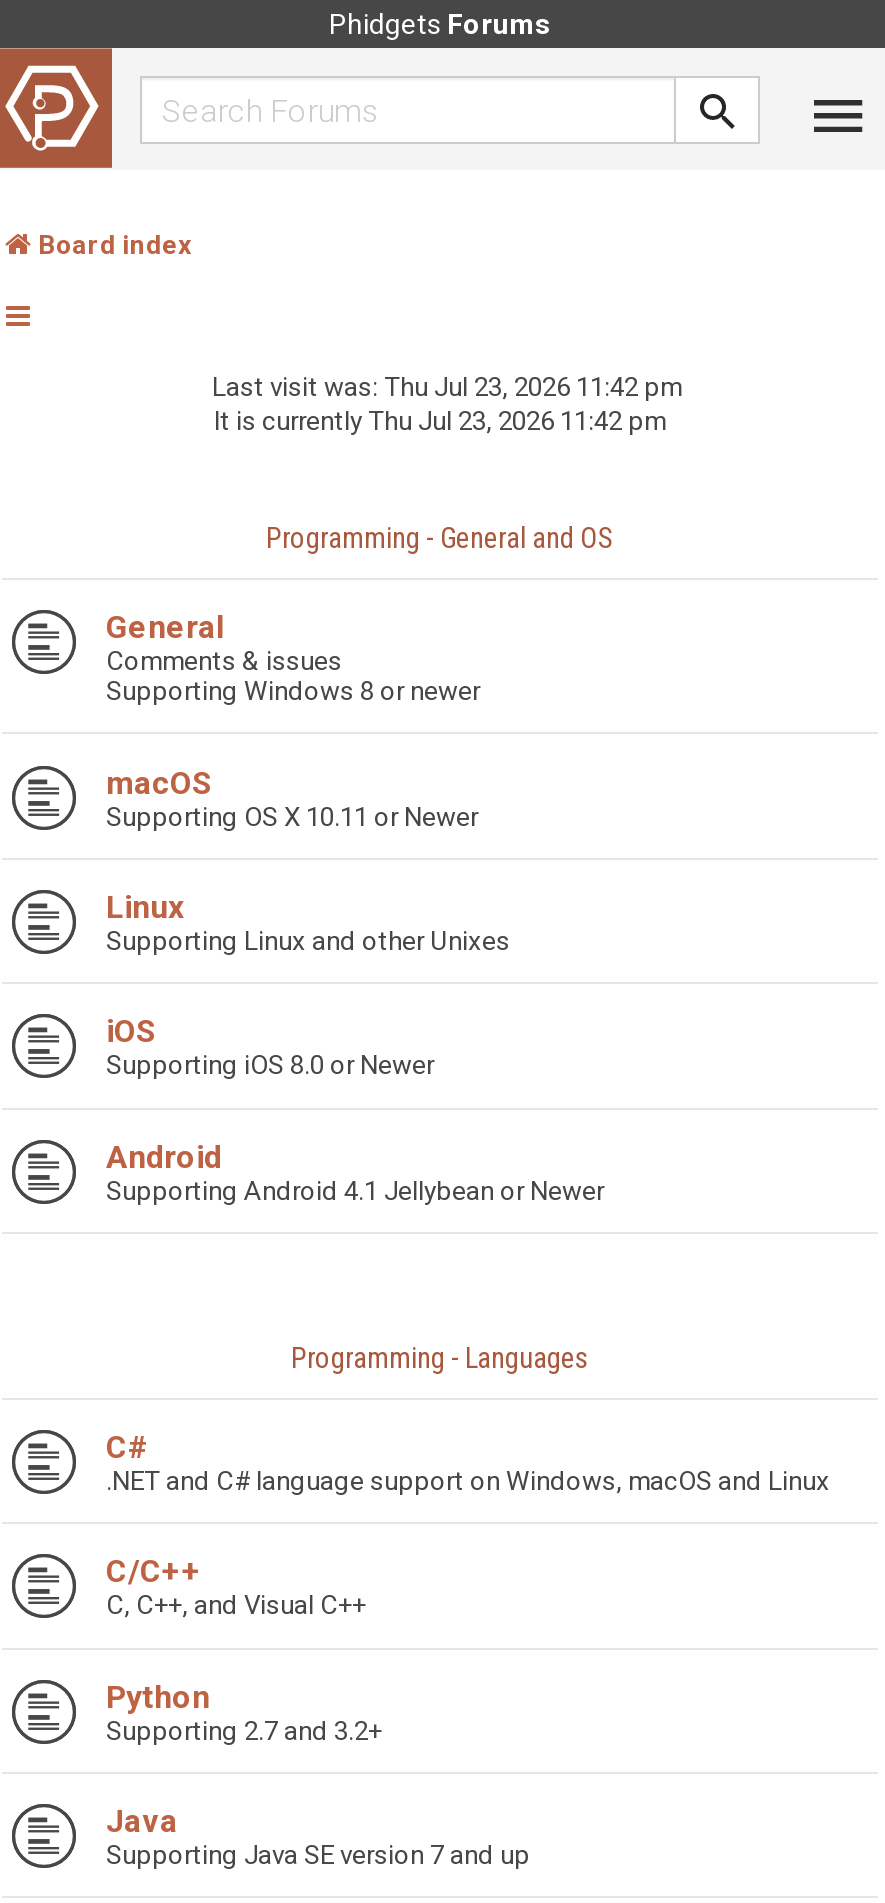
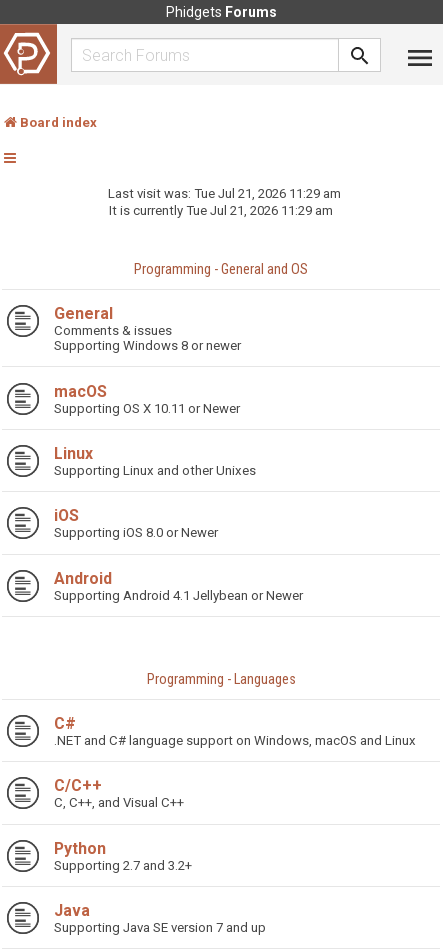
- Last visit was: Thu Jul 23, 2026 11:42 pm
+ Last visit was: Tue Jul 21, 2026 11:29 am

- It is currently Thu Jul 23, 2026 11:42 pm
+ It is currently Tue Jul 21, 2026 11:29 am
